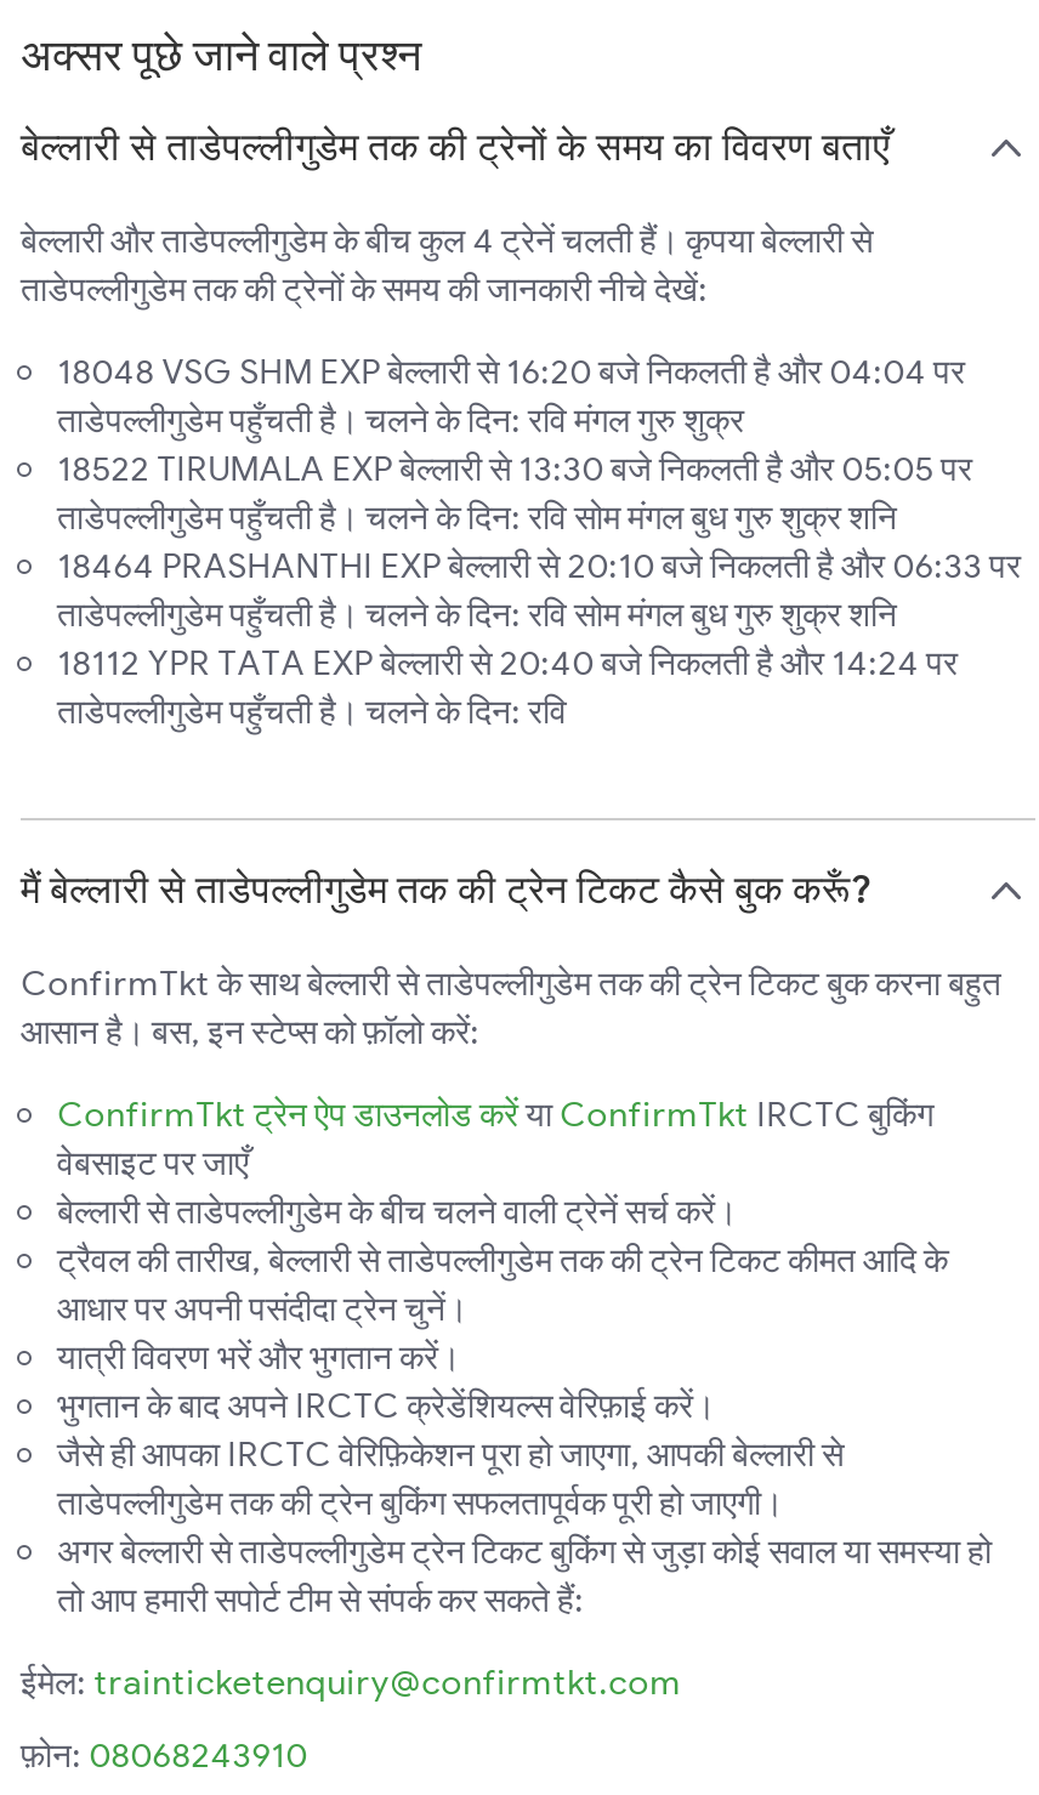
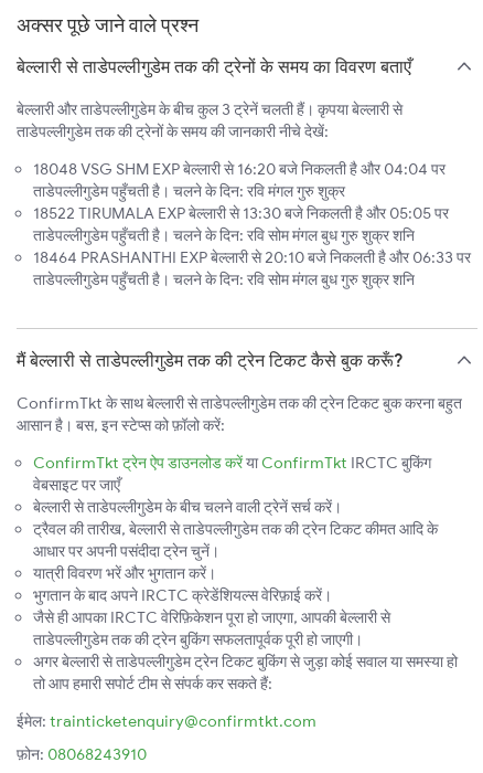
- बेल्लारी और ताडेपल्लीगुडेम के बीच कुल 4 ट्रेनें चलती हैं। कृपया बेल्लारी से
+ बेल्लारी और ताडेपल्लीगुडेम के बीच कुल 3 ट्रेनें चलती हैं। कृपया बेल्लारी से

- 18112 YPR TATA EXP बेल्लारी से 20:40 बजे निकलती है और 14:24 पर
- ताडेपल्लीगुडेम पहुँचती है। चलने के दिन: रवि
